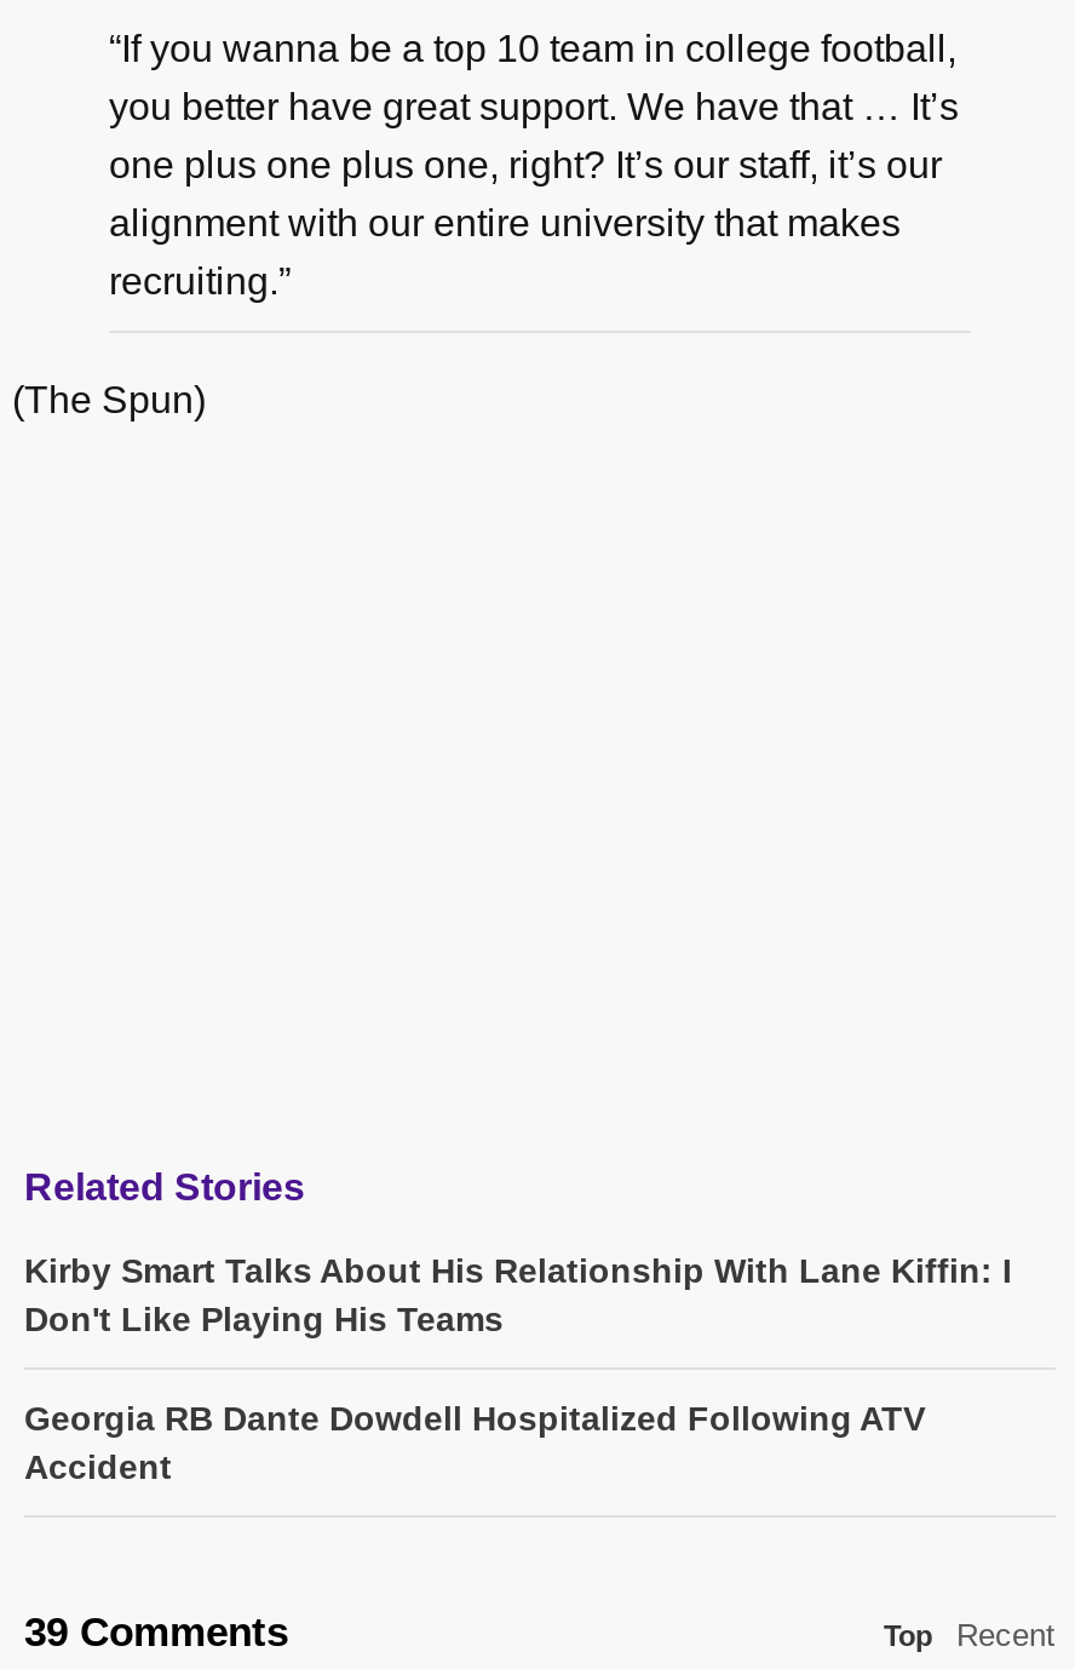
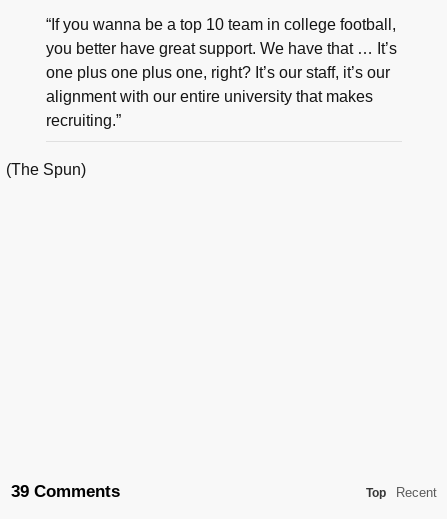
- Related Stories
- Kirby Smart Talks About His Relationship With Lane Kiffin: I
- Don't Like Playing His Teams
- Georgia RB Dante Dowdell Hospitalized Following ATV
- Accident
